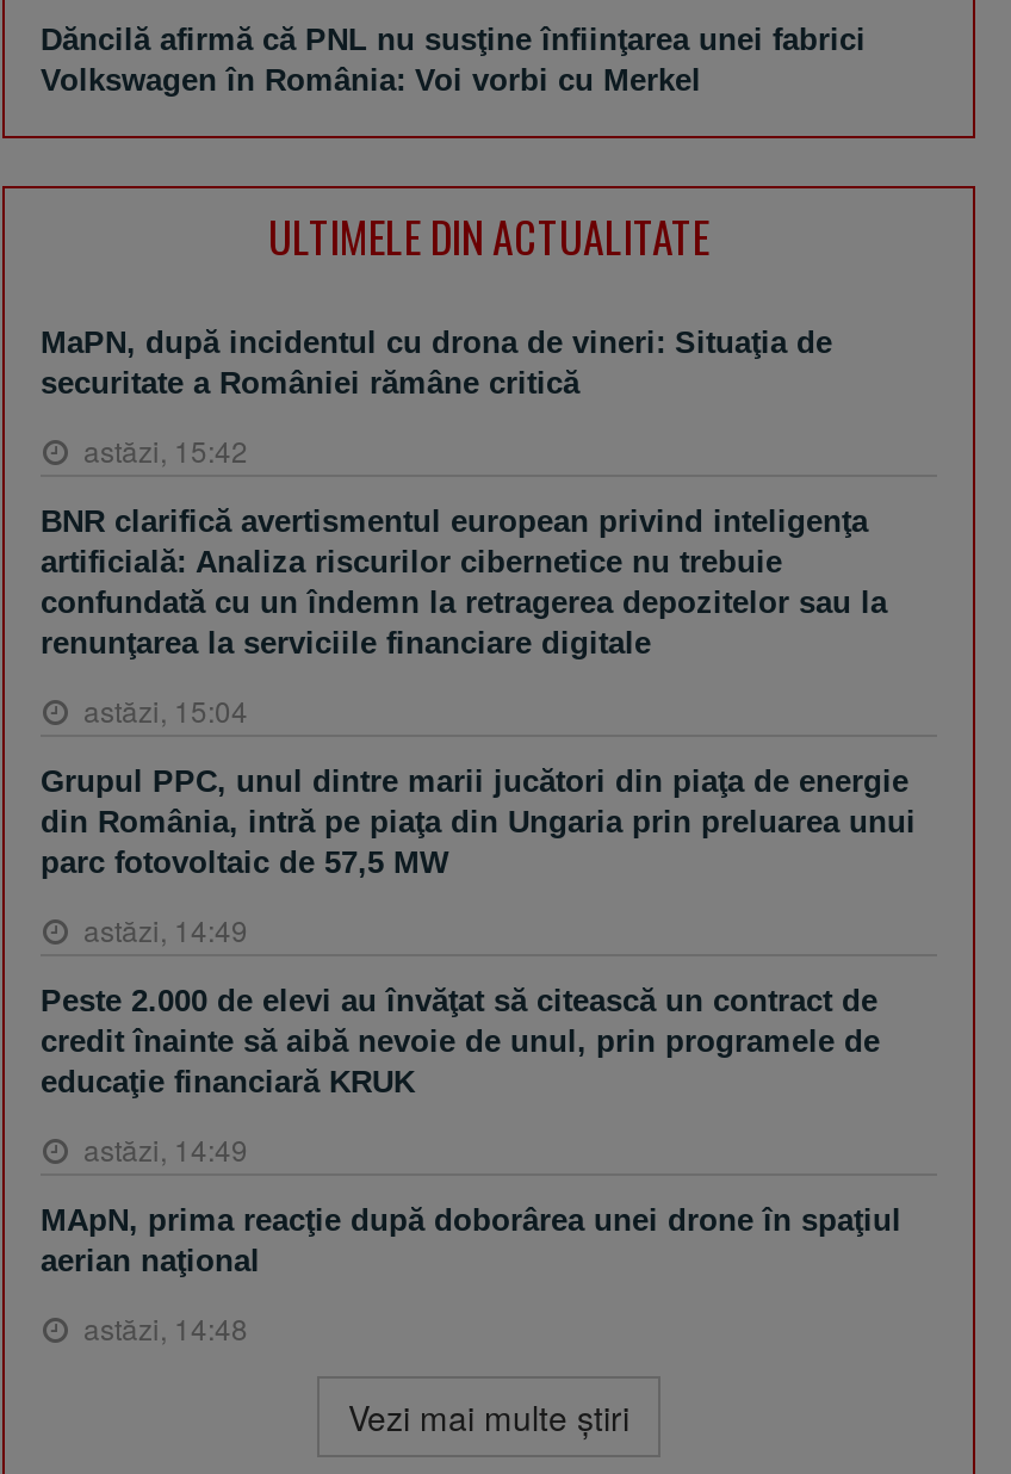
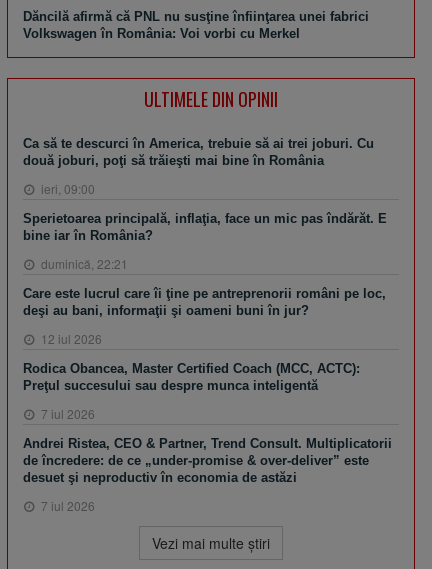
- ULTIMELE DIN ACTUALITATE
+ ULTIMELE DIN OPINII

- MaPN, după incidentul cu drona de vineri: Situaţia de
- securitate a României rămâne critică
+ Ca să te descurci în America, trebuie să ai trei joburi. Cu
+ două joburi, poţi să trăieşti mai bine în România

- astăzi, 15:42
+ ieri, 09:00

- BNR clarifică avertismentul european privind inteligenţa
- artificială: Analiza riscurilor cibernetice nu trebuie
- confundată cu un îndemn la retragerea depozitelor sau la
- renunţarea la serviciile financiare digitale
+ Sperietoarea principală, inflaţia, face un mic pas îndărăt. E
+ bine iar în România?

- astăzi, 15:04
+ duminică, 22:21

- Grupul PPC, unul dintre marii jucători din piaţa de energie
- din România, intră pe piaţa din Ungaria prin preluarea unui
- parc fotovoltaic de 57,5 MW
+ Care este lucrul care îi ţine pe antreprenorii români pe loc,
+ deşi au bani, informaţii şi oameni buni în jur?

- astăzi, 14:49
+ 12 iul 2026

- Peste 2.000 de elevi au învăţat să citească un contract de
- credit înainte să aibă nevoie de unul, prin programele de
- educaţie financiară KRUK
+ Rodica Obancea, Master Certified Coach (MCC, ACTC):
+ Preţul succesului sau despre munca inteligentă

- astăzi, 14:49
+ 7 iul 2026

- MApN, prima reacţie după doborârea unei drone în spaţiul
- aerian naţional
+ Andrei Ristea, CEO & Partner, Trend Consult. Multiplicatorii
+ de încredere: de ce „under-promise & over-deliver” este
+ desuet şi neproductiv în economia de astăzi

- astăzi, 14:48
+ 7 iul 2026
